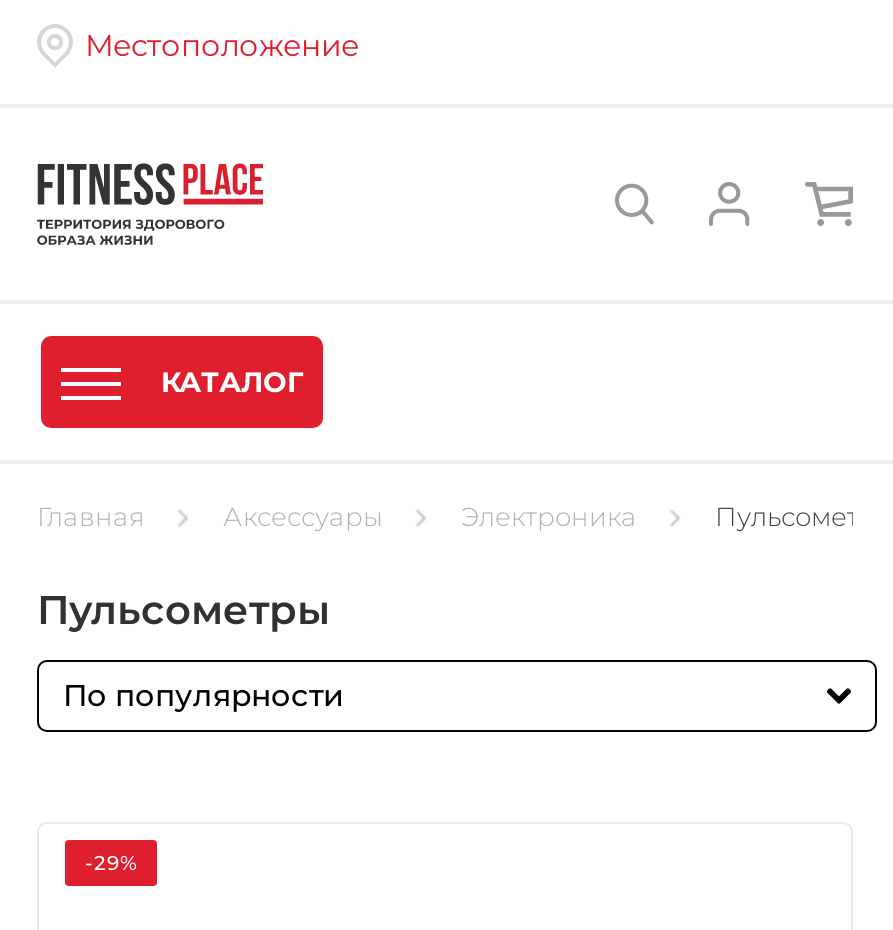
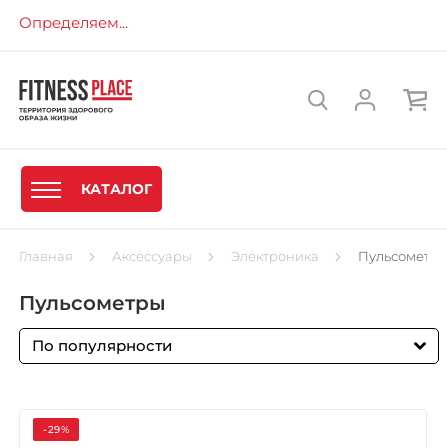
- Местоположение
+ Определяем...
